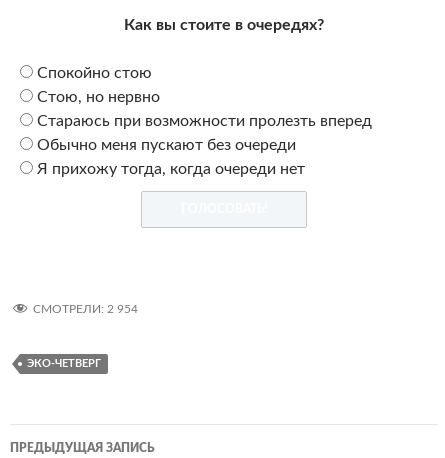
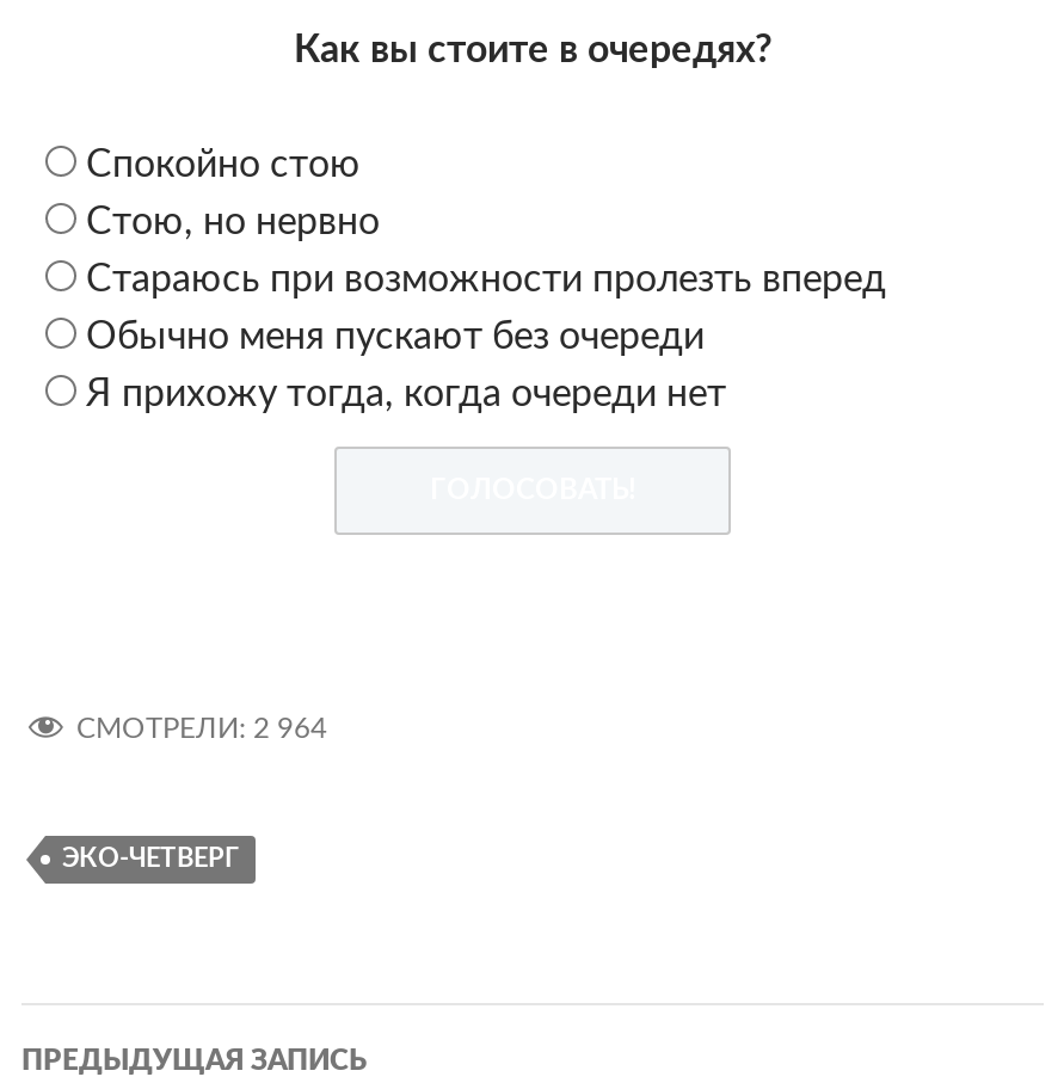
- СМОТРЕЛИ: 2 954
+ СМОТРЕЛИ: 2 964
